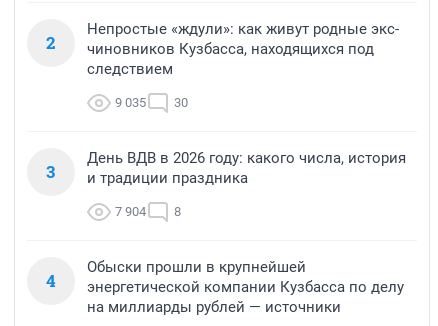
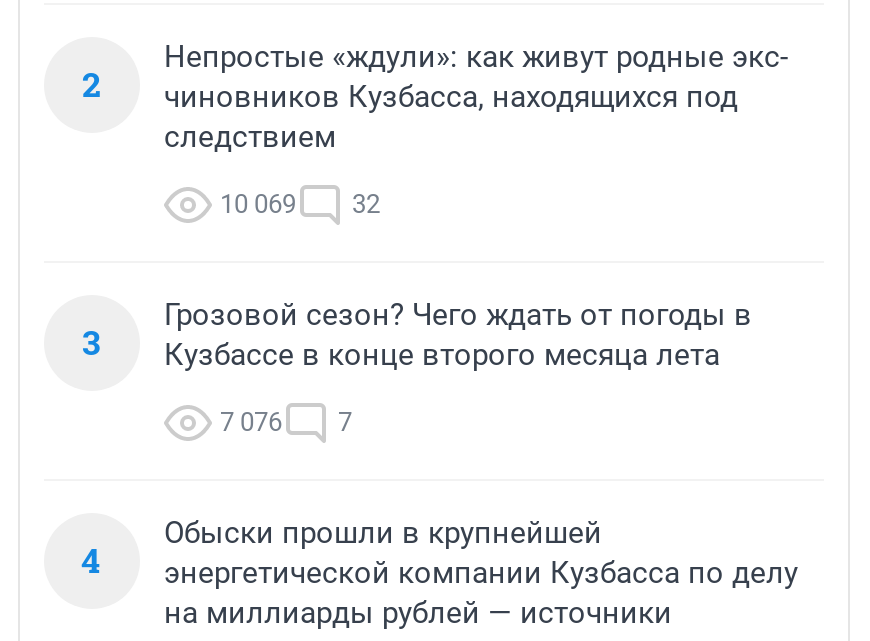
- 9 035
+ 10 069

- 30
+ 32

- День ВДВ в 2026 году: какого числа, история
- и традиции праздника
+ Грозовой сезон? Чего ждать от погоды в
+ Кузбассе в конце второго месяца лета

- 7 904
- 8
+ 7 076
+ 7
